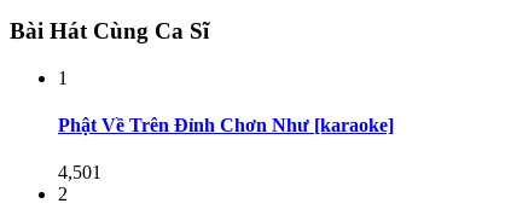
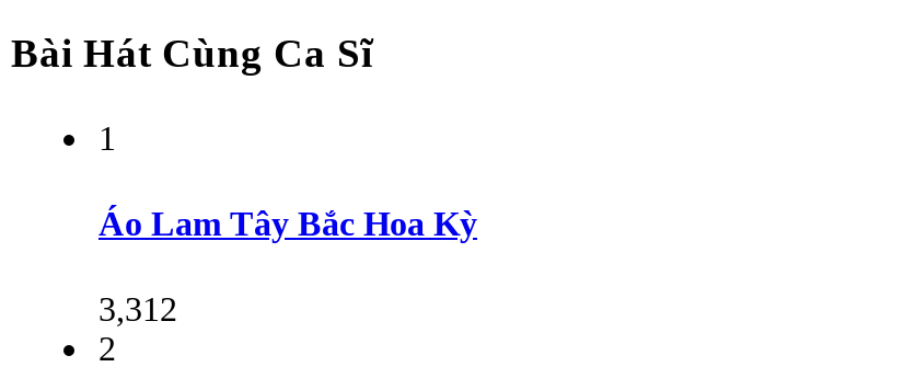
- Phật Về Trên Đỉnh Chơn Như [karaoke]
+ Áo Lam Tây Bắc Hoa Kỳ

- 4,501
+ 3,312
